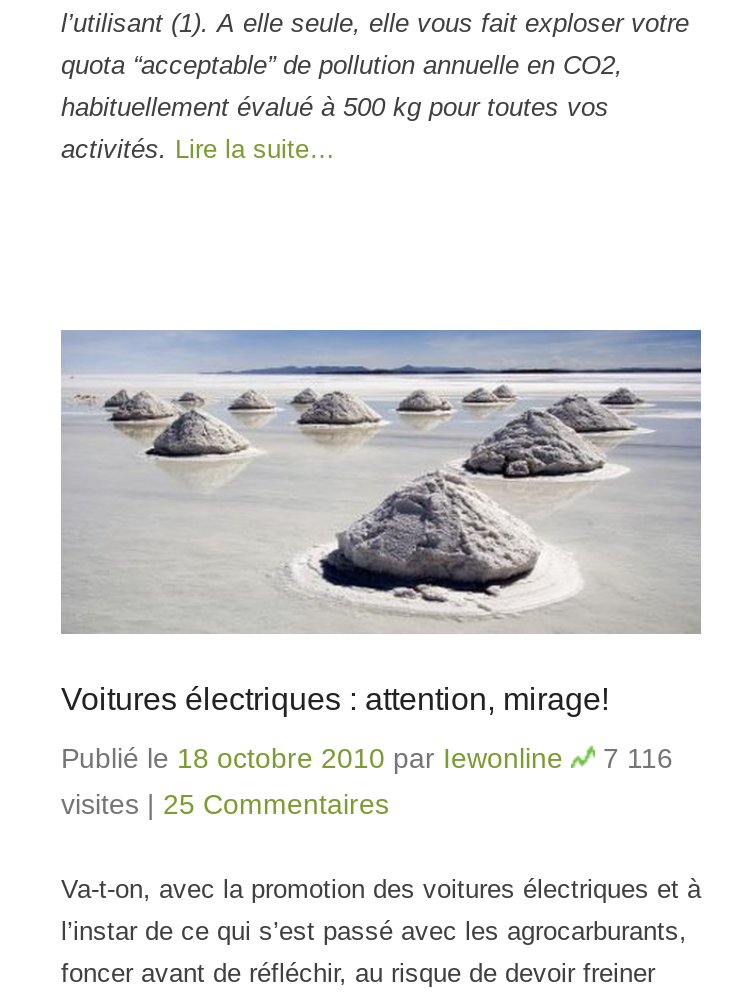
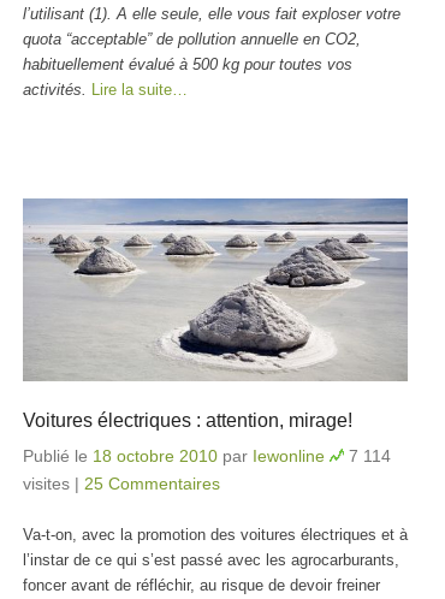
- Publié le 18 octobre 2010 par Iewonline 7 116
+ Publié le 18 octobre 2010 par Iewonline 7 114
